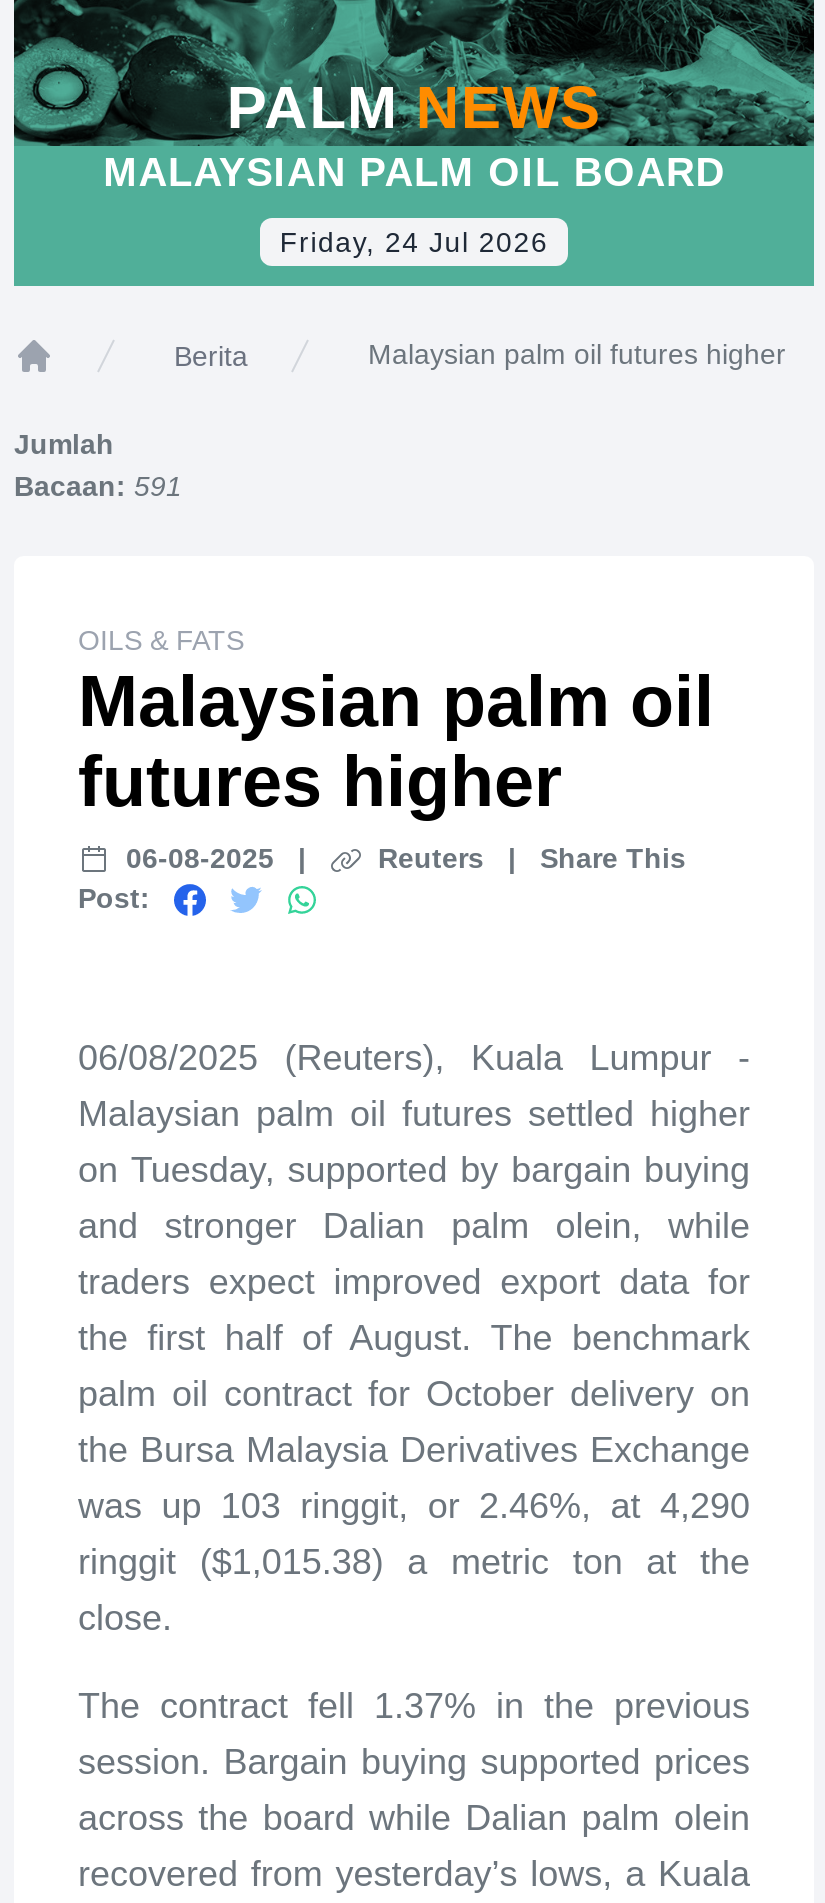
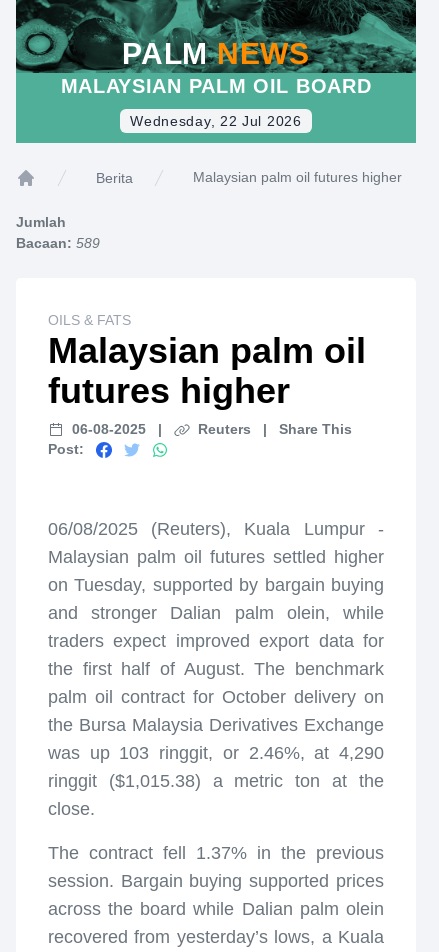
- Friday, 24 Jul 2026
+ Wednesday, 22 Jul 2026

- Bacaan: 591
+ Bacaan: 589
